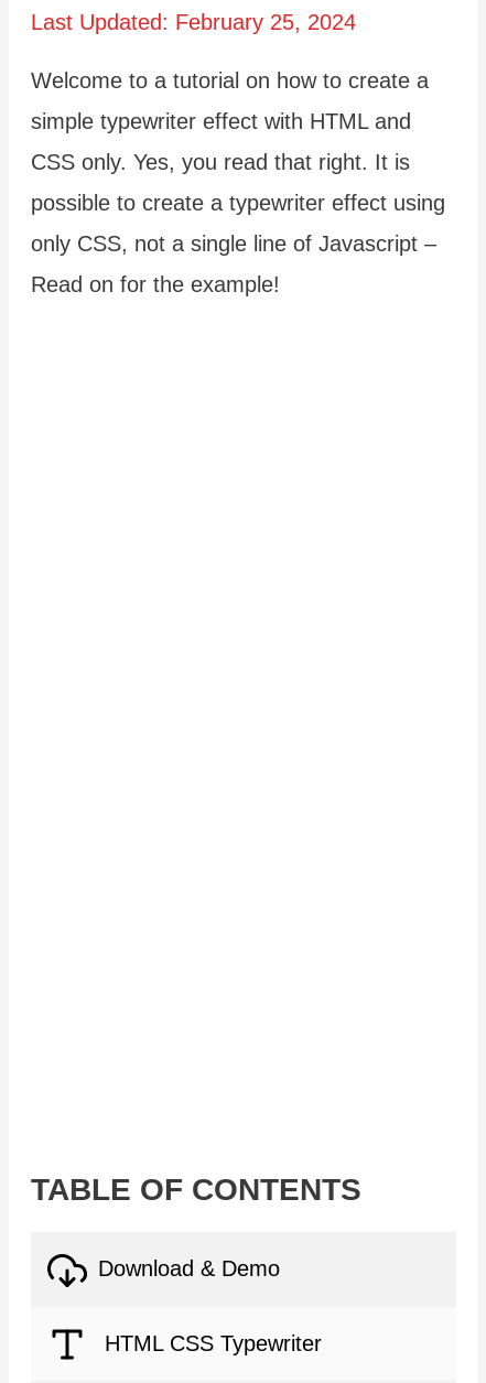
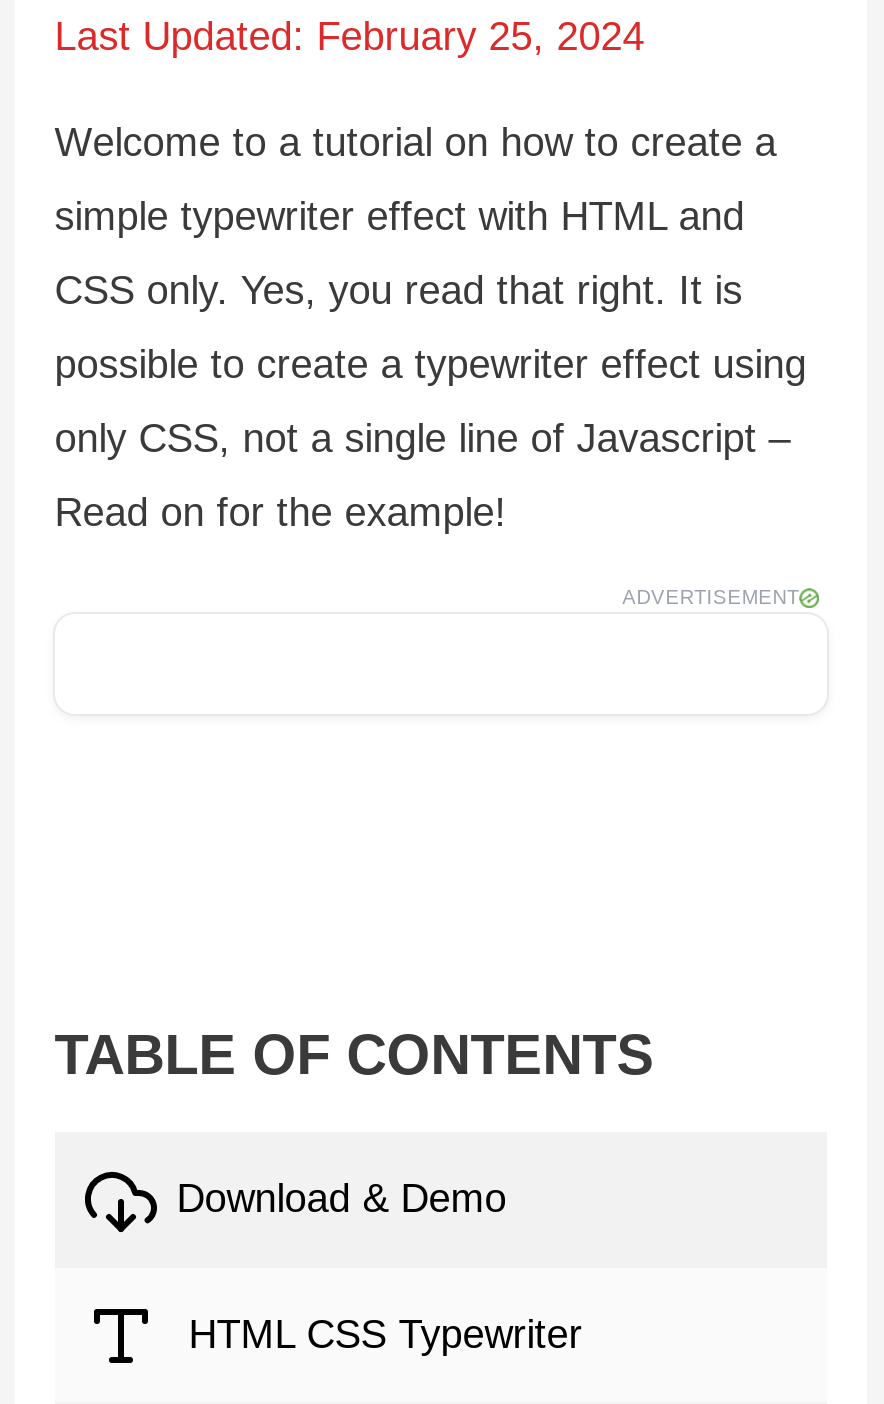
+ ADVERTISEMENT
